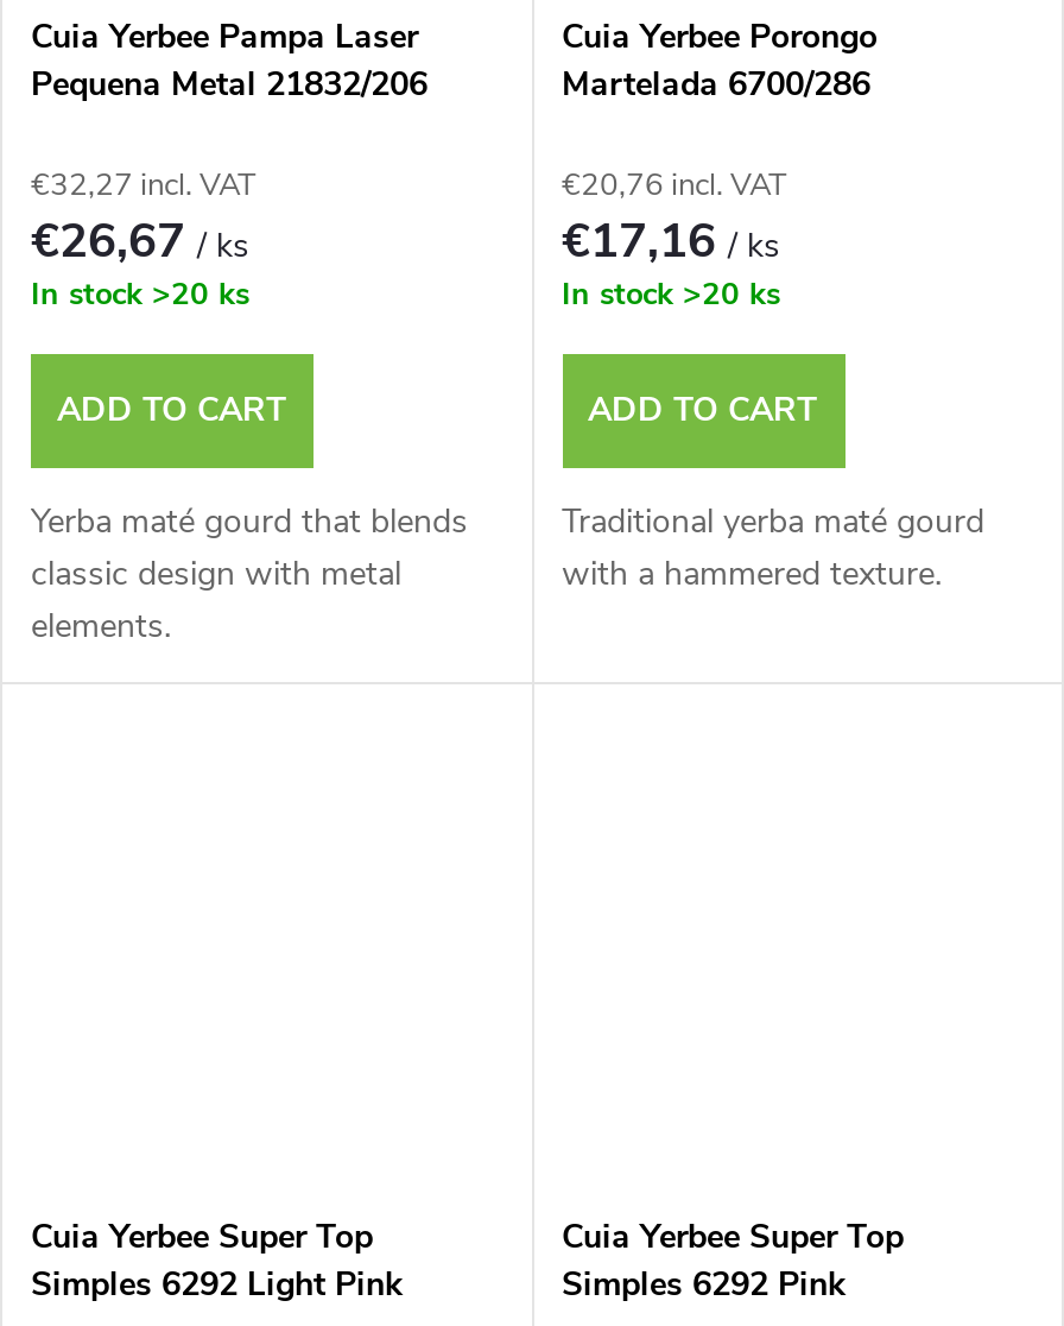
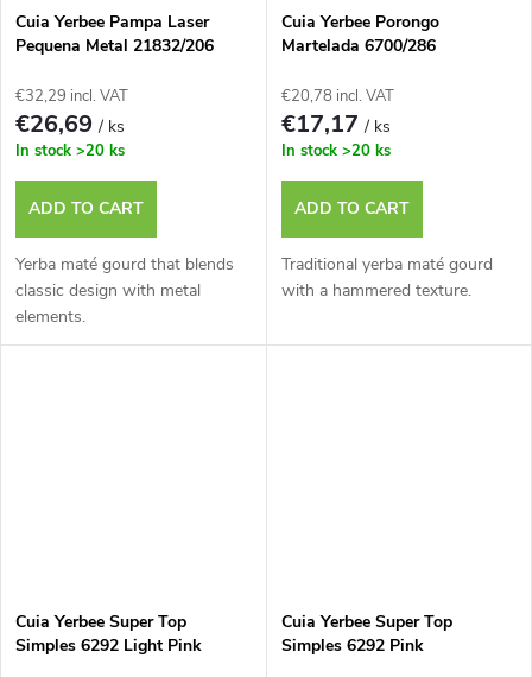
- €32,27 incl. VAT
+ €32,29 incl. VAT

- €20,76 incl. VAT
+ €20,78 incl. VAT

- €26,67 / ks
+ €26,69 / ks

- €17,16 / ks
+ €17,17 / ks
